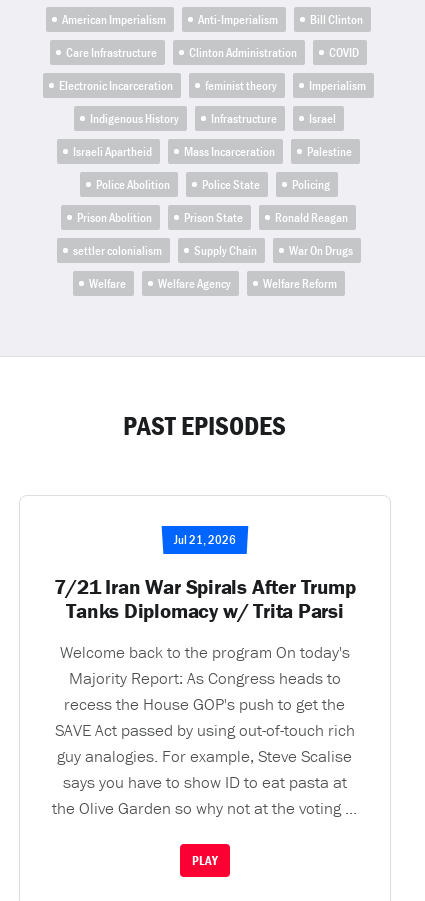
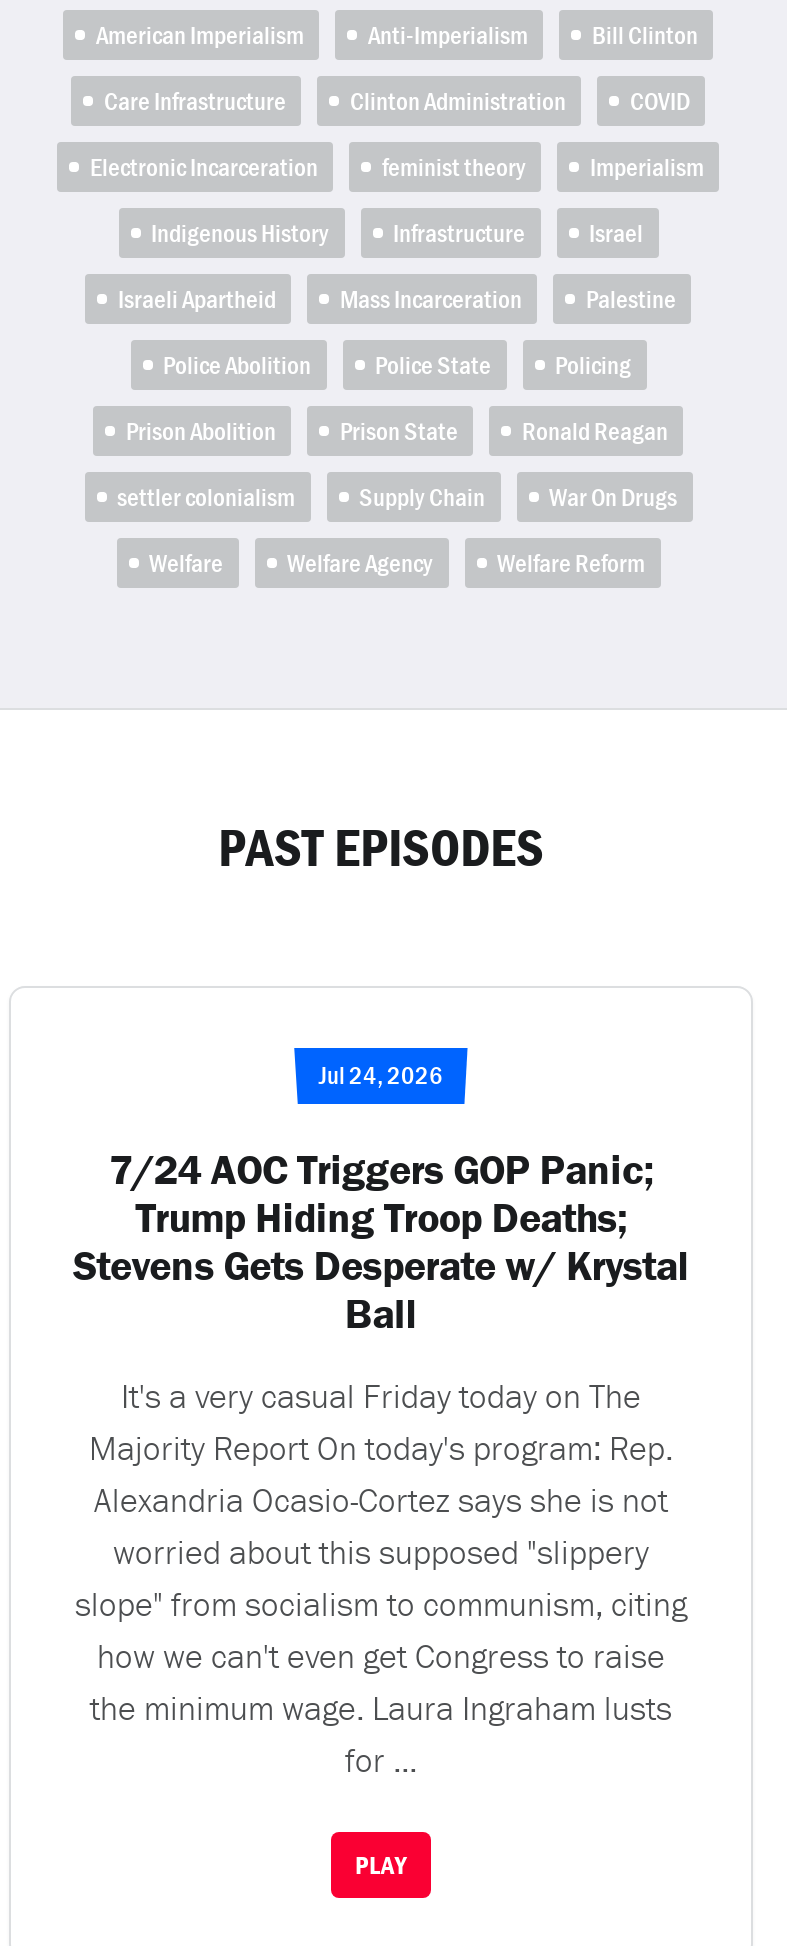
- Jul 21, 2026
+ Jul 24, 2026

- 7/21 Iran War Spirals After Trump
- Tanks Diplomacy w/ Trita Parsi
+ 7/24 AOC Triggers GOP Panic;
+ Trump Hiding Troop Deaths;
+ Stevens Gets Desperate w/ Krystal
+ Ball

- Welcome back to the program On today's
- Majority Report: As Congress heads to
- recess the House GOP's push to get the
- SAVE Act passed by using out-of-touch rich
- guy analogies. For example, Steve Scalise
- says you have to show ID to eat pasta at
- the Olive Garden so why not at the voting ...
+ It's a very casual Friday today on The
+ Majority Report On today's program: Rep.
+ Alexandria Ocasio-Cortez says she is not
+ worried about this supposed "slippery
+ slope" from socialism to communism, citing
+ how we can't even get Congress to raise
+ the minimum wage. Laura Ingraham lusts
+ for ...
